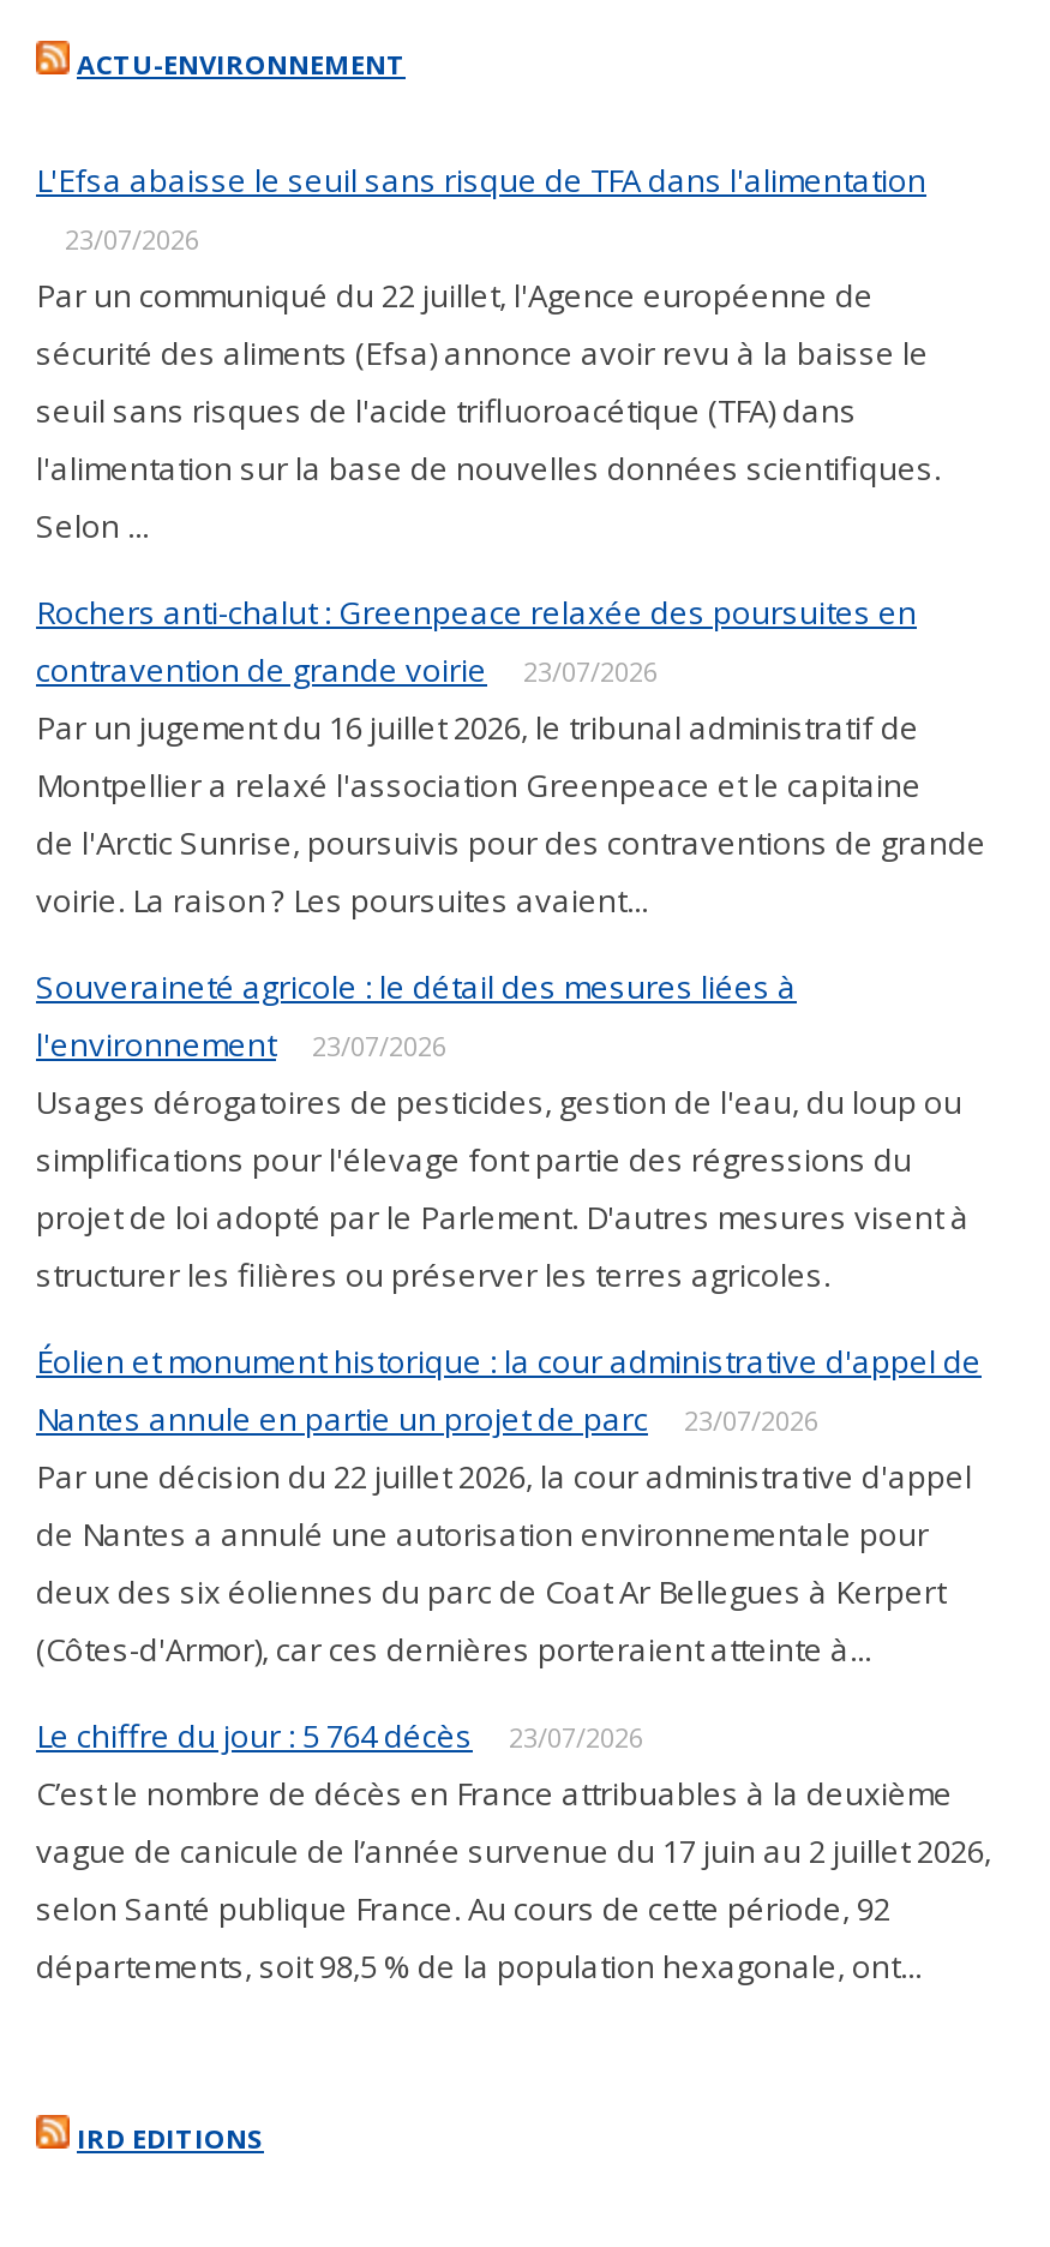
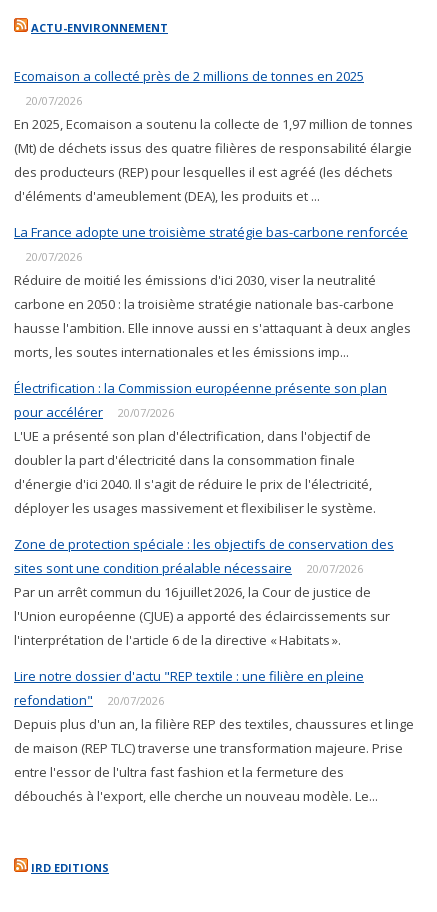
- L'Efsa abaisse le seuil sans risque de TFA dans l'alimentation
- 23/07/2026
- Par un communiqué du 22 juillet, l'Agence européenne de
- sécurité des aliments (Efsa) annonce avoir revu à la baisse le
- seuil sans risques de l'acide trifluoroacétique (TFA) dans
- l'alimentation sur la base de nouvelles données scientifiques.
- Selon ...
+ Ecomaison a collecté près de 2 millions de tonnes en 2025
+ 20/07/2026
+ En 2025, Ecomaison a soutenu la collecte de 1,97 million de tonnes
+ (Mt) de déchets issus des quatre filières de responsabilité élargie
+ des producteurs (REP) pour lesquelles il est agréé (les déchets
+ d'éléments d'ameublement (DEA), les produits et ...

- Rochers anti-chalut : Greenpeace relaxée des poursuites en
- contravention de grande voirie
- 23/07/2026
- Par un jugement du 16 juillet 2026, le tribunal administratif de
- Montpellier a relaxé l'association Greenpeace et le capitaine
- de l'Arctic Sunrise, poursuivis pour des contraventions de grande
- voirie. La raison ? Les poursuites avaient...
+ La France adopte une troisième stratégie bas-carbone renforcée
+ 20/07/2026
+ Réduire de moitié les émissions d'ici 2030, viser la neutralité
+ carbone en 2050 : la troisième stratégie nationale bas-carbone
+ hausse l'ambition. Elle innove aussi en s'attaquant à deux angles
+ morts, les soutes internationales et les émissions imp...

- Souveraineté agricole : le détail des mesures liées à
- l'environnement
- 23/07/2026
- Usages dérogatoires de pesticides, gestion de l'eau, du loup ou
- simplifications pour l'élevage font partie des régressions du
- projet de loi adopté par le Parlement. D'autres mesures visent à
- structurer les filières ou préserver les terres agricoles.
+ Électrification : la Commission européenne présente son plan
+ pour accélérer
+ 20/07/2026
+ L'UE a présenté son plan d'électrification, dans l'objectif de
+ doubler la part d'électricité dans la consommation finale
+ d'énergie d'ici 2040. Il s'agit de réduire le prix de l'électricité,
+ déployer les usages massivement et flexibiliser le système.

- Éolien et monument historique : la cour administrative d'appel de
- Nantes annule en partie un projet de parc
- 23/07/2026
- Par une décision du 22 juillet 2026, la cour administrative d'appel
- de Nantes a annulé une autorisation environnementale pour
- deux des six éoliennes du parc de Coat Ar Bellegues à Kerpert
- (Côtes-d'Armor), car ces dernières porteraient atteinte à...
+ Zone de protection spéciale : les objectifs de conservation des
+ sites sont une condition préalable nécessaire
+ 20/07/2026
+ Par un arrêt commun du 16 juillet 2026, la Cour de justice de
+ l'Union européenne (CJUE) a apporté des éclaircissements sur
+ l'interprétation de l'article 6 de la directive « Habitats ».

- Le chiffre du jour : 5 764 décès
- 23/07/2026
- C’est le nombre de décès en France attribuables à la deuxième
- vague de canicule de l’année survenue du 17 juin au 2 juillet 2026,
- selon Santé publique France. Au cours de cette période, 92
- départements, soit 98,5 % de la population hexagonale, ont...
+ Lire notre dossier d'actu "REP textile : une filière en pleine
+ refondation"
+ 20/07/2026
+ Depuis plus d'un an, la filière REP des textiles, chaussures et linge
+ de maison (REP TLC) traverse une transformation majeure. Prise
+ entre l'essor de l'ultra fast fashion et la fermeture des
+ débouchés à l'export, elle cherche un nouveau modèle. Le...
